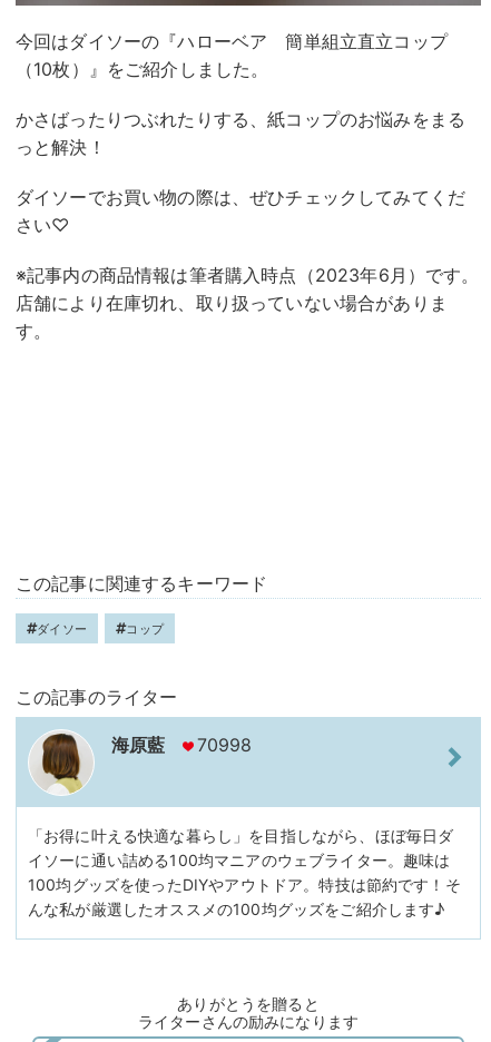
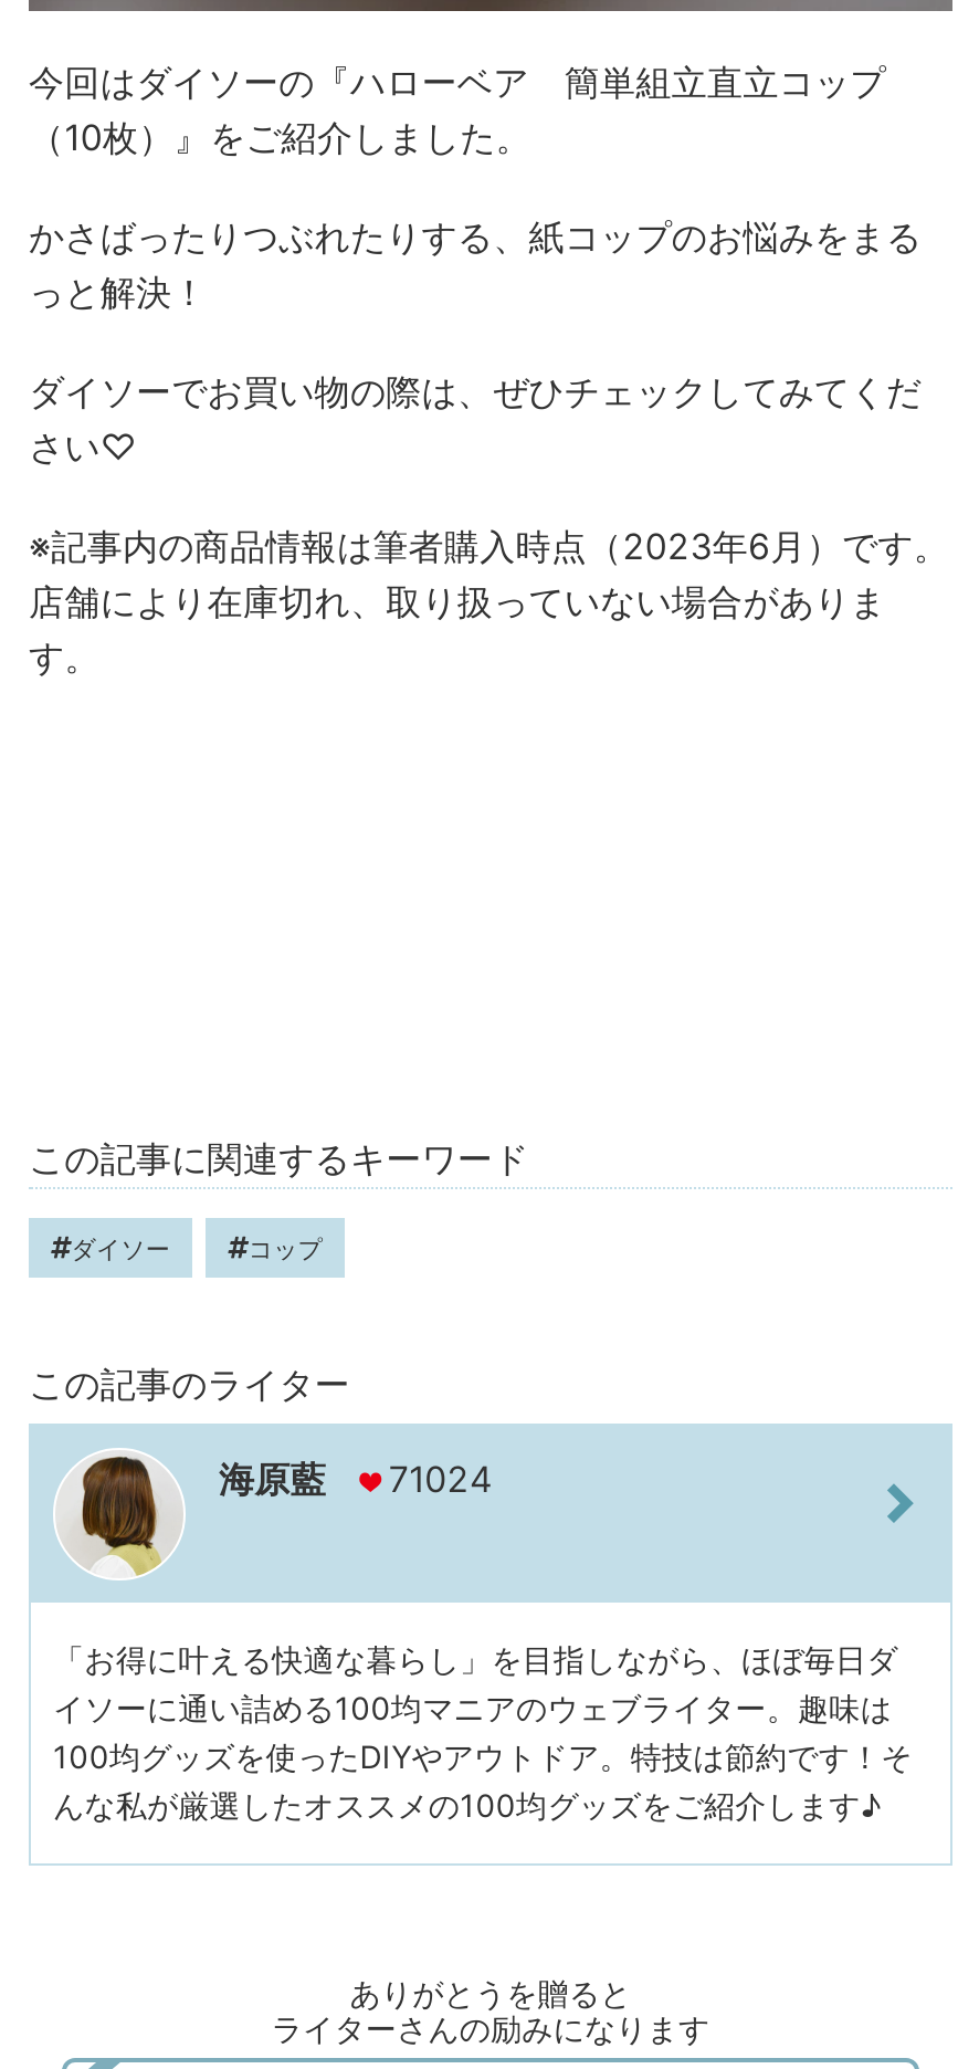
- 海原藍 70998
+ 海原藍 71024
